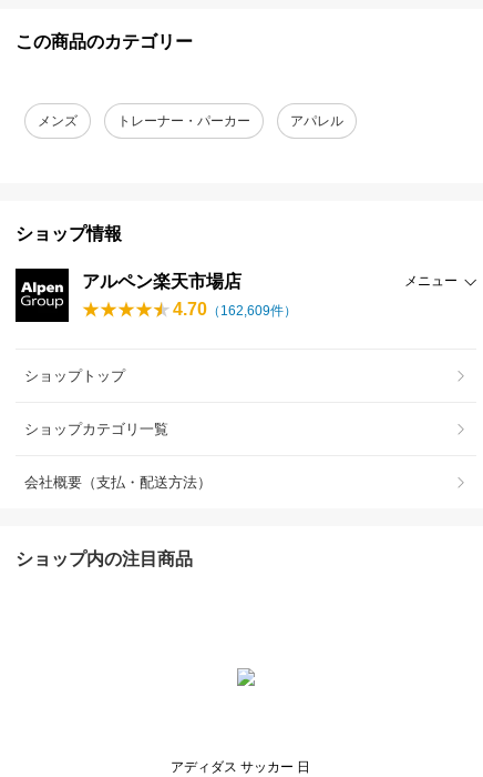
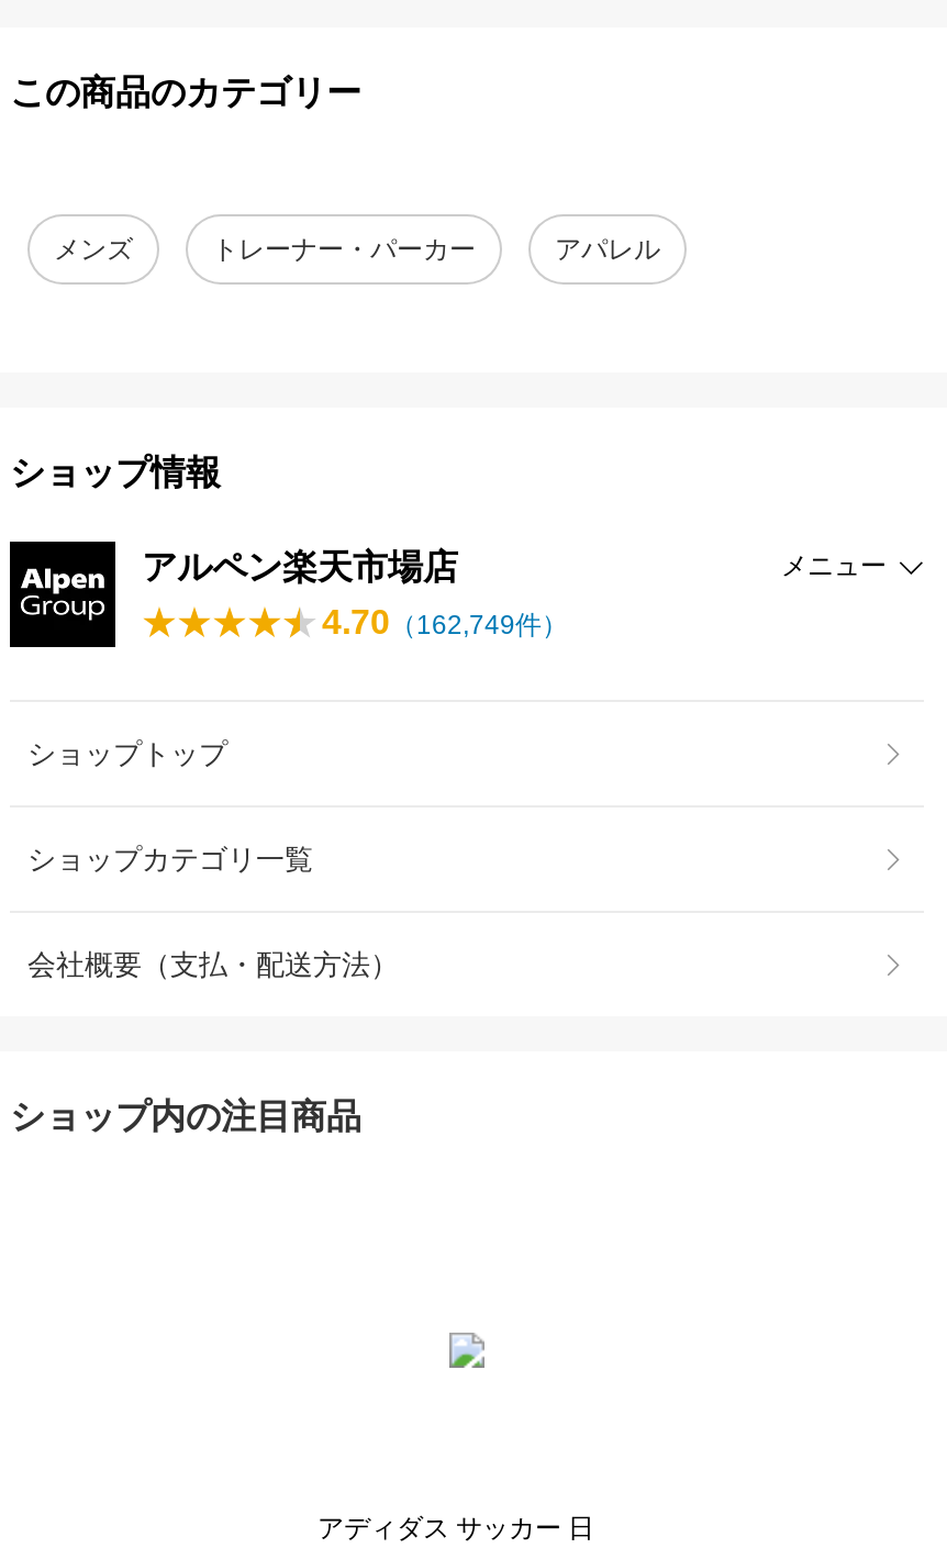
- 4.70（162,609件）
+ 4.70（162,749件）
